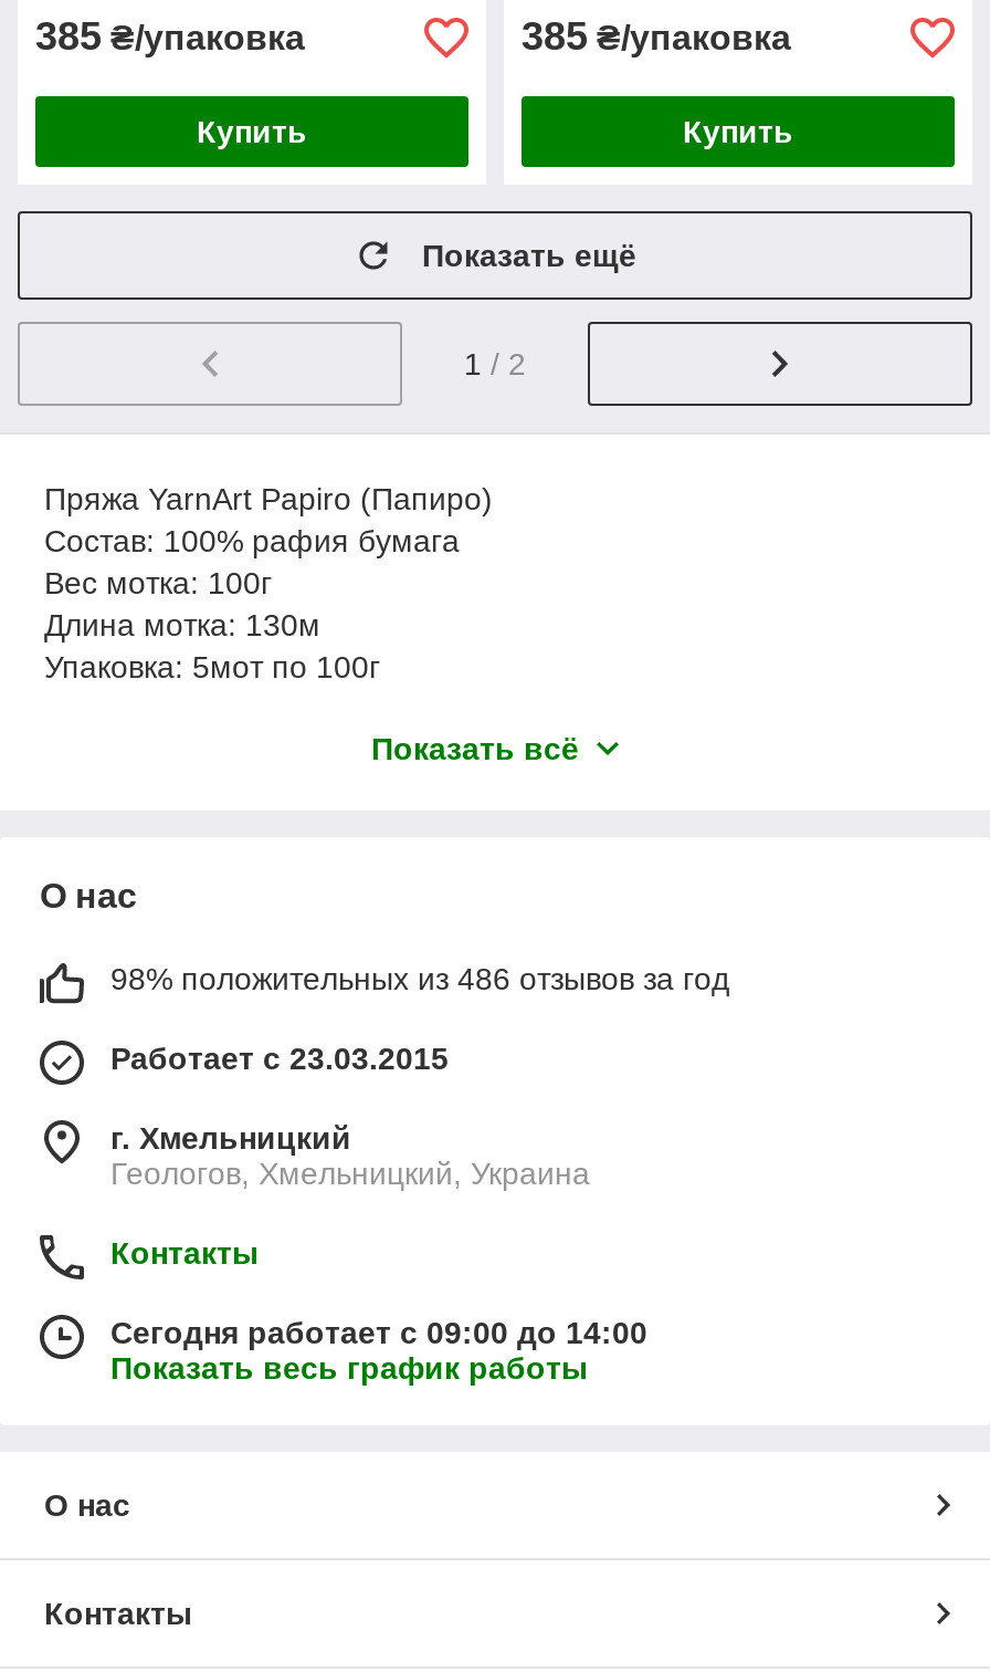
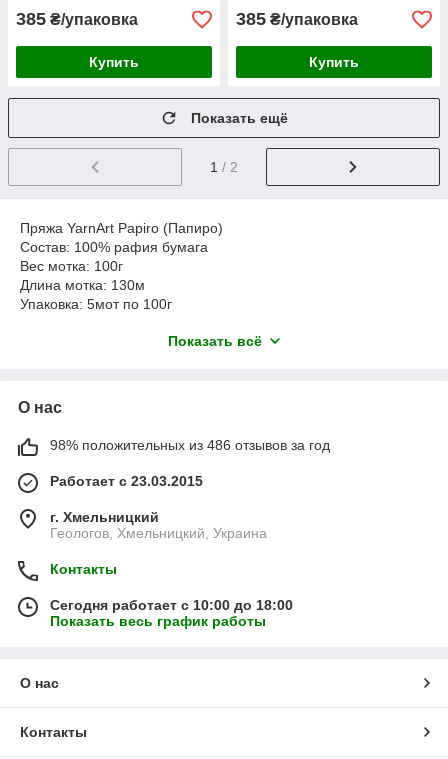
- Сегодня работает с 09:00 до 14:00
+ Сегодня работает с 10:00 до 18:00
